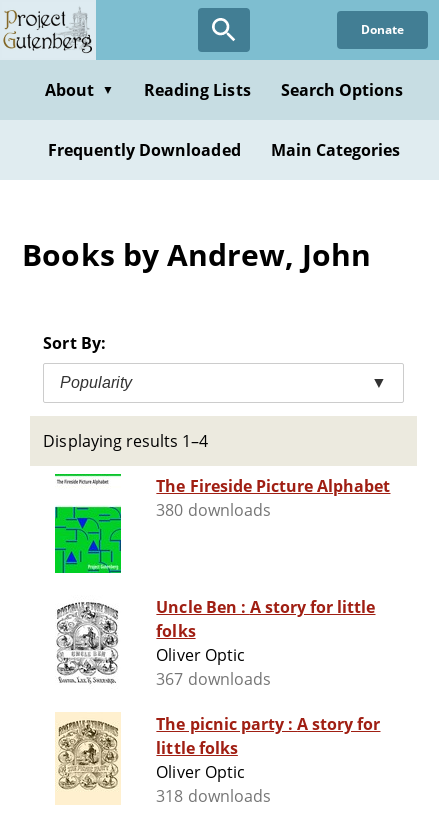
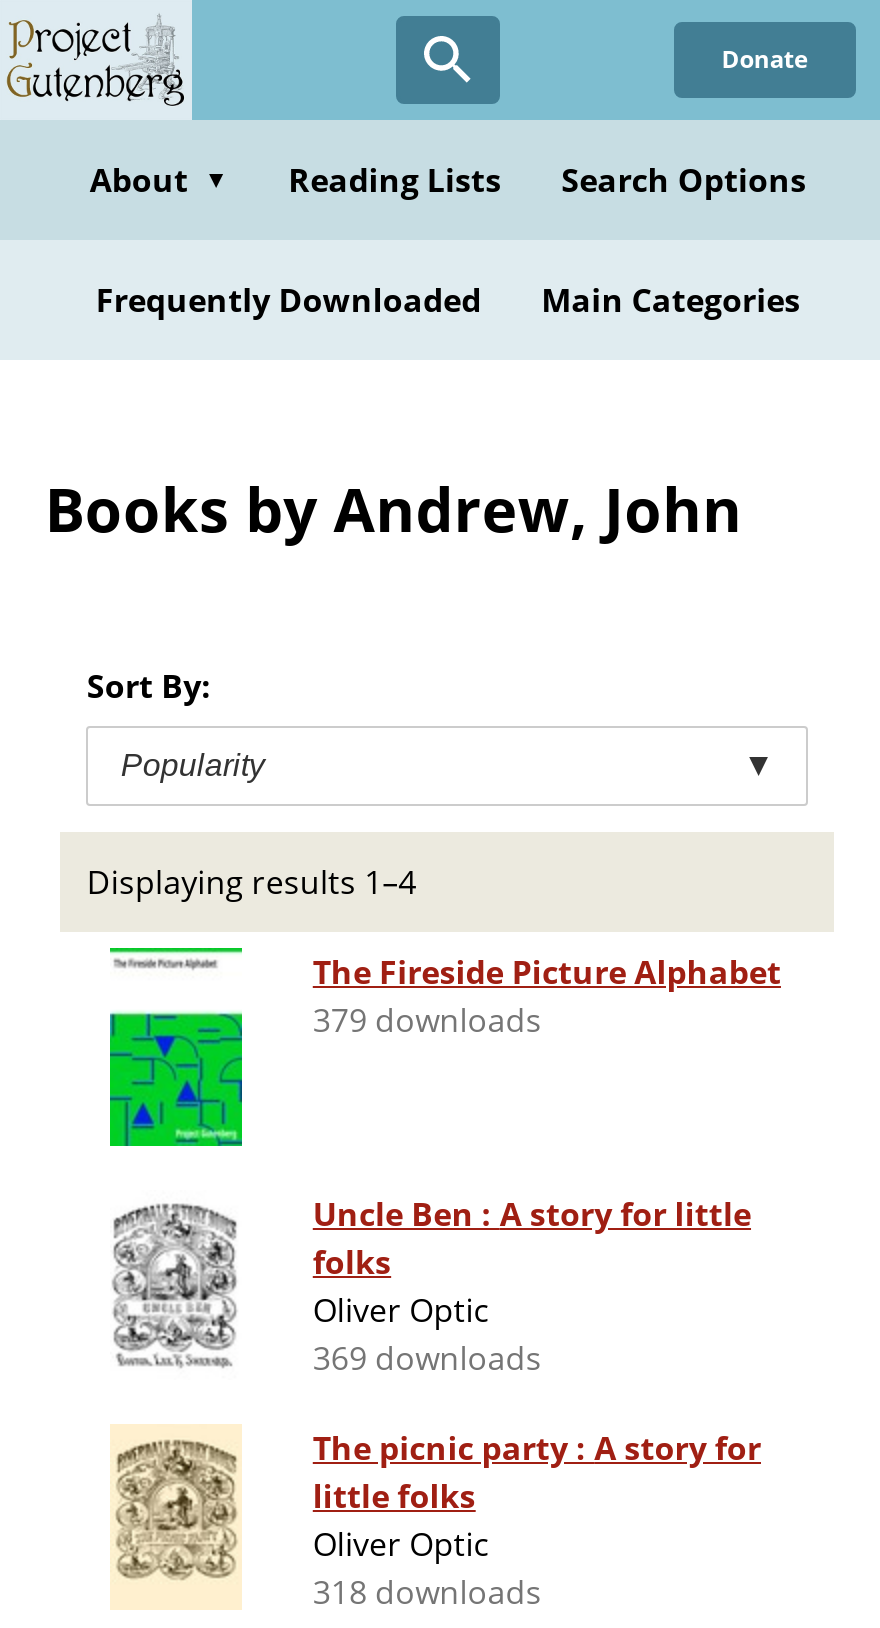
- 380 downloads
+ 379 downloads

- 367 downloads
+ 369 downloads
